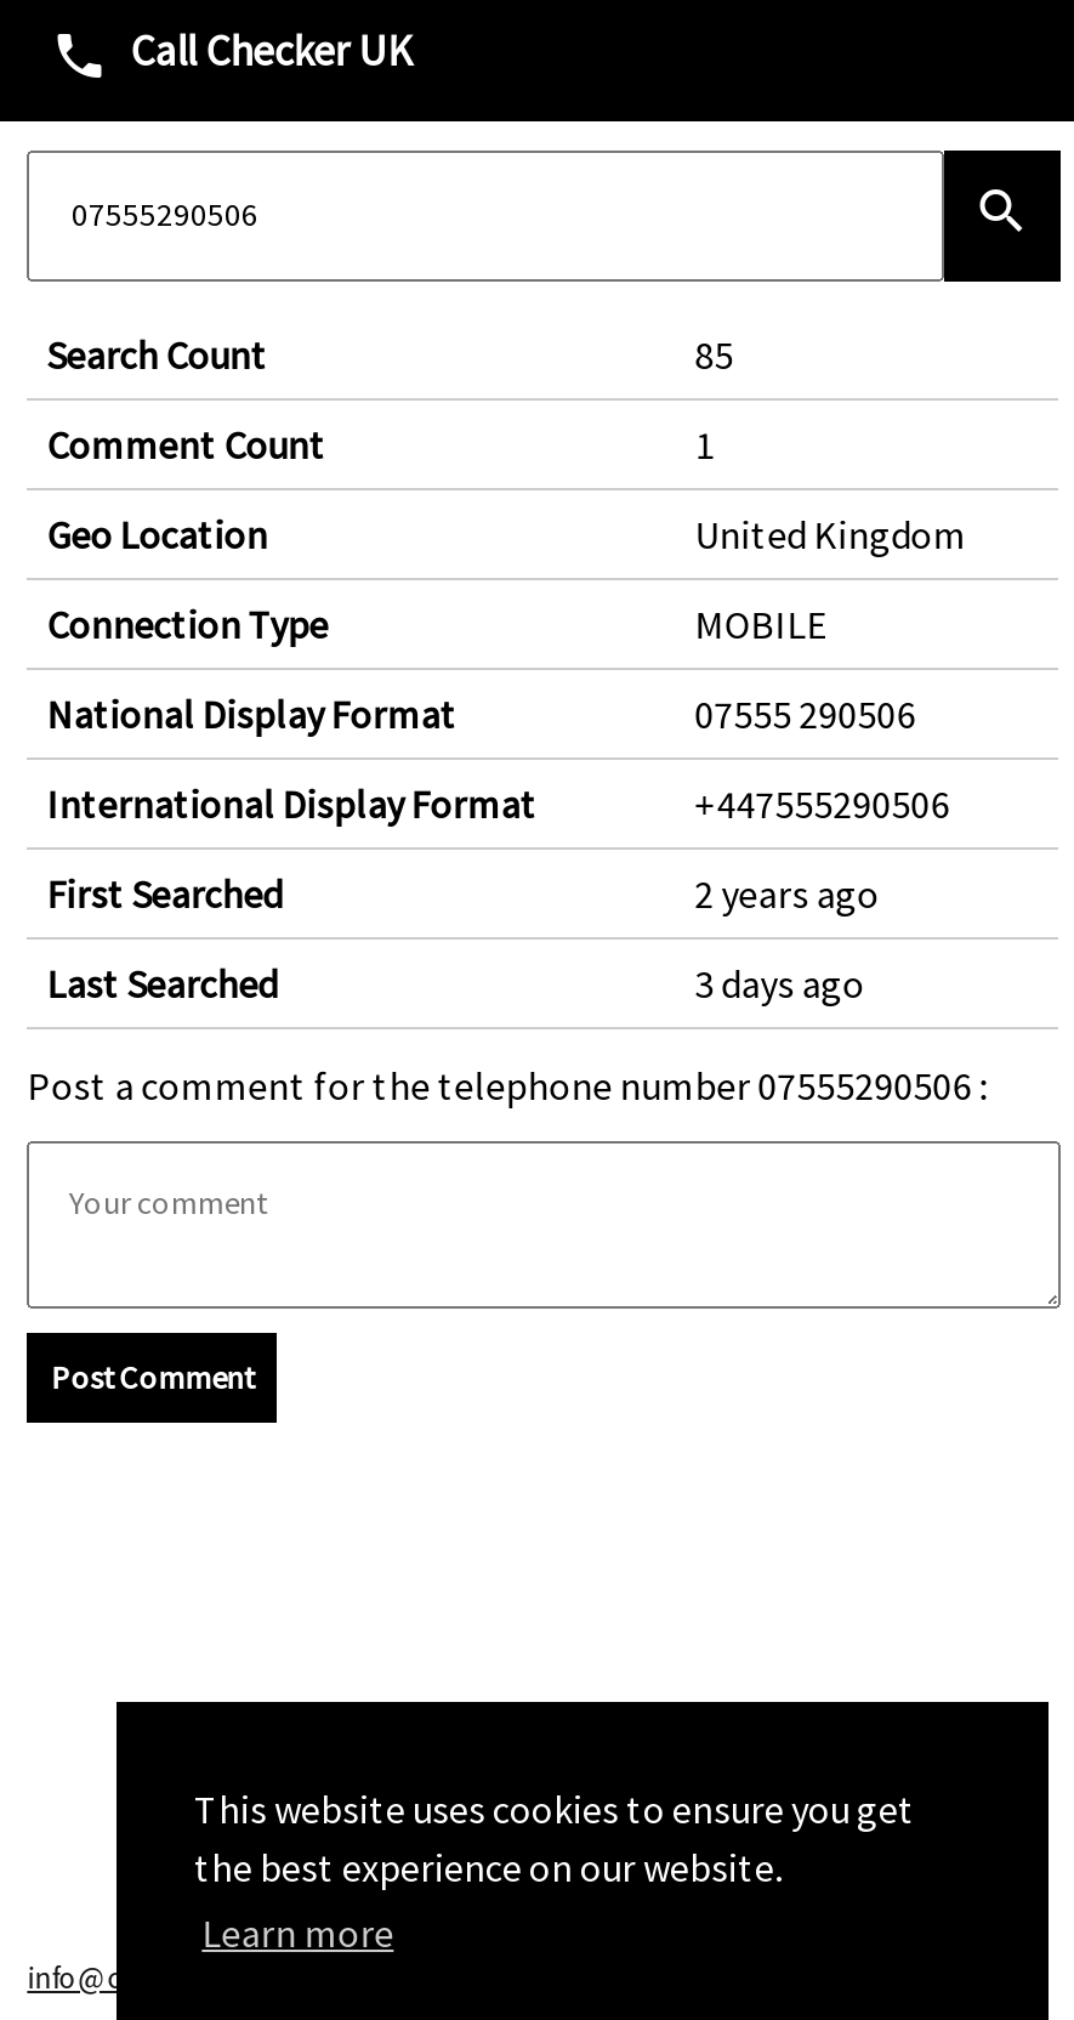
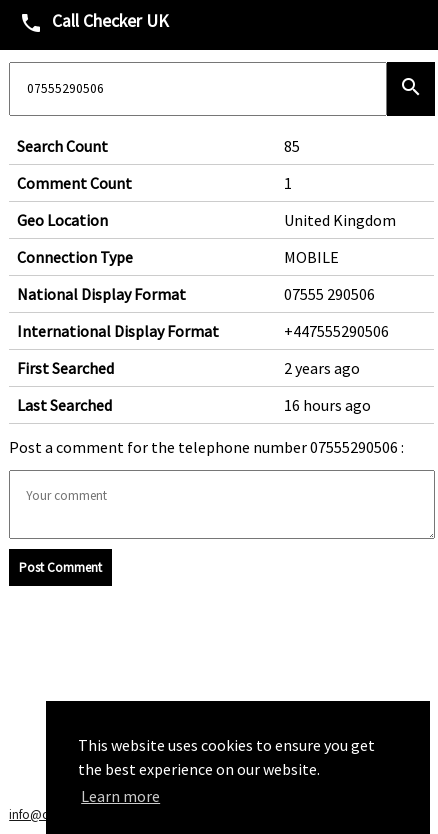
- 3 days ago
+ 16 hours ago
